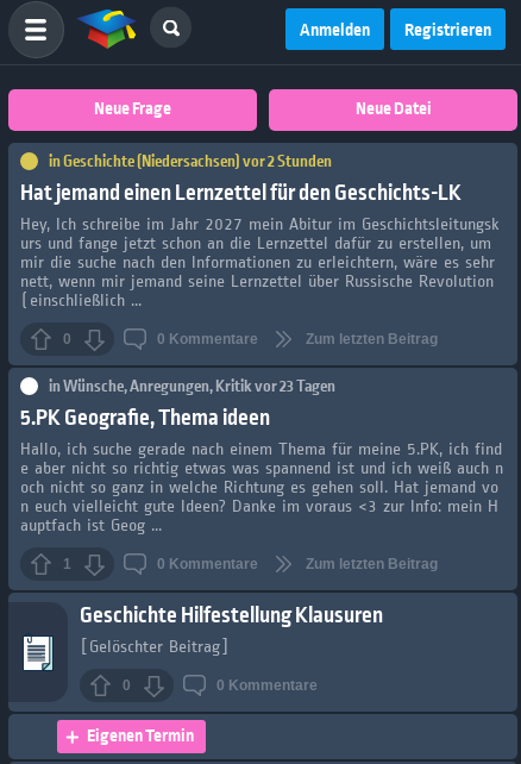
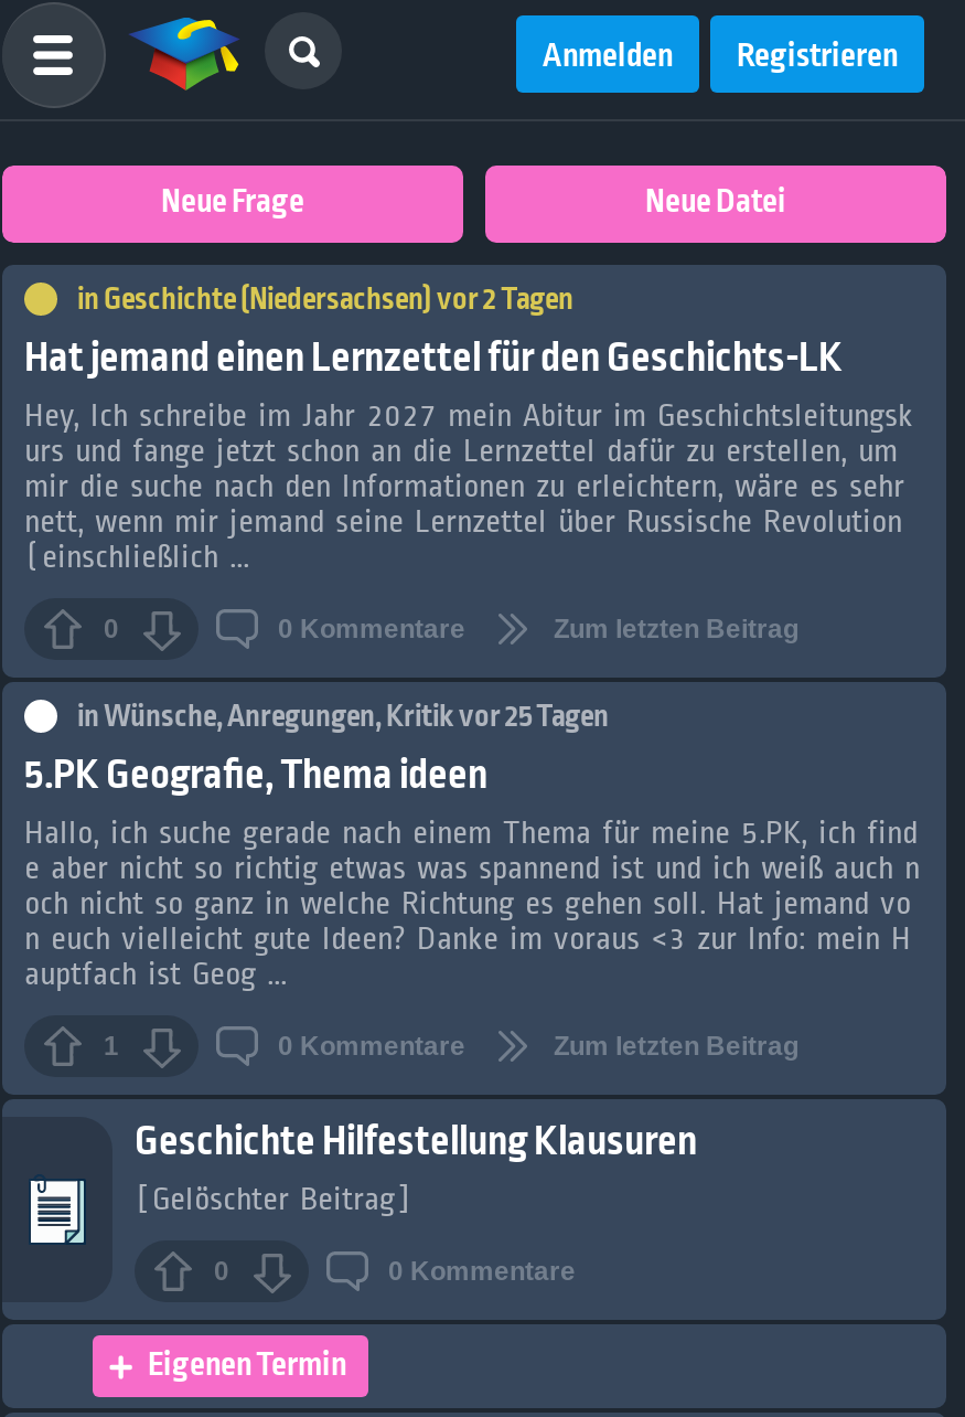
- in Geschichte (Niedersachsen) vor 2 Stunden
+ in Geschichte (Niedersachsen) vor 2 Tagen

- inWünsche, Anregungen, Kritik vor 23 Tagen
+ inWünsche, Anregungen, Kritik vor 25 Tagen
